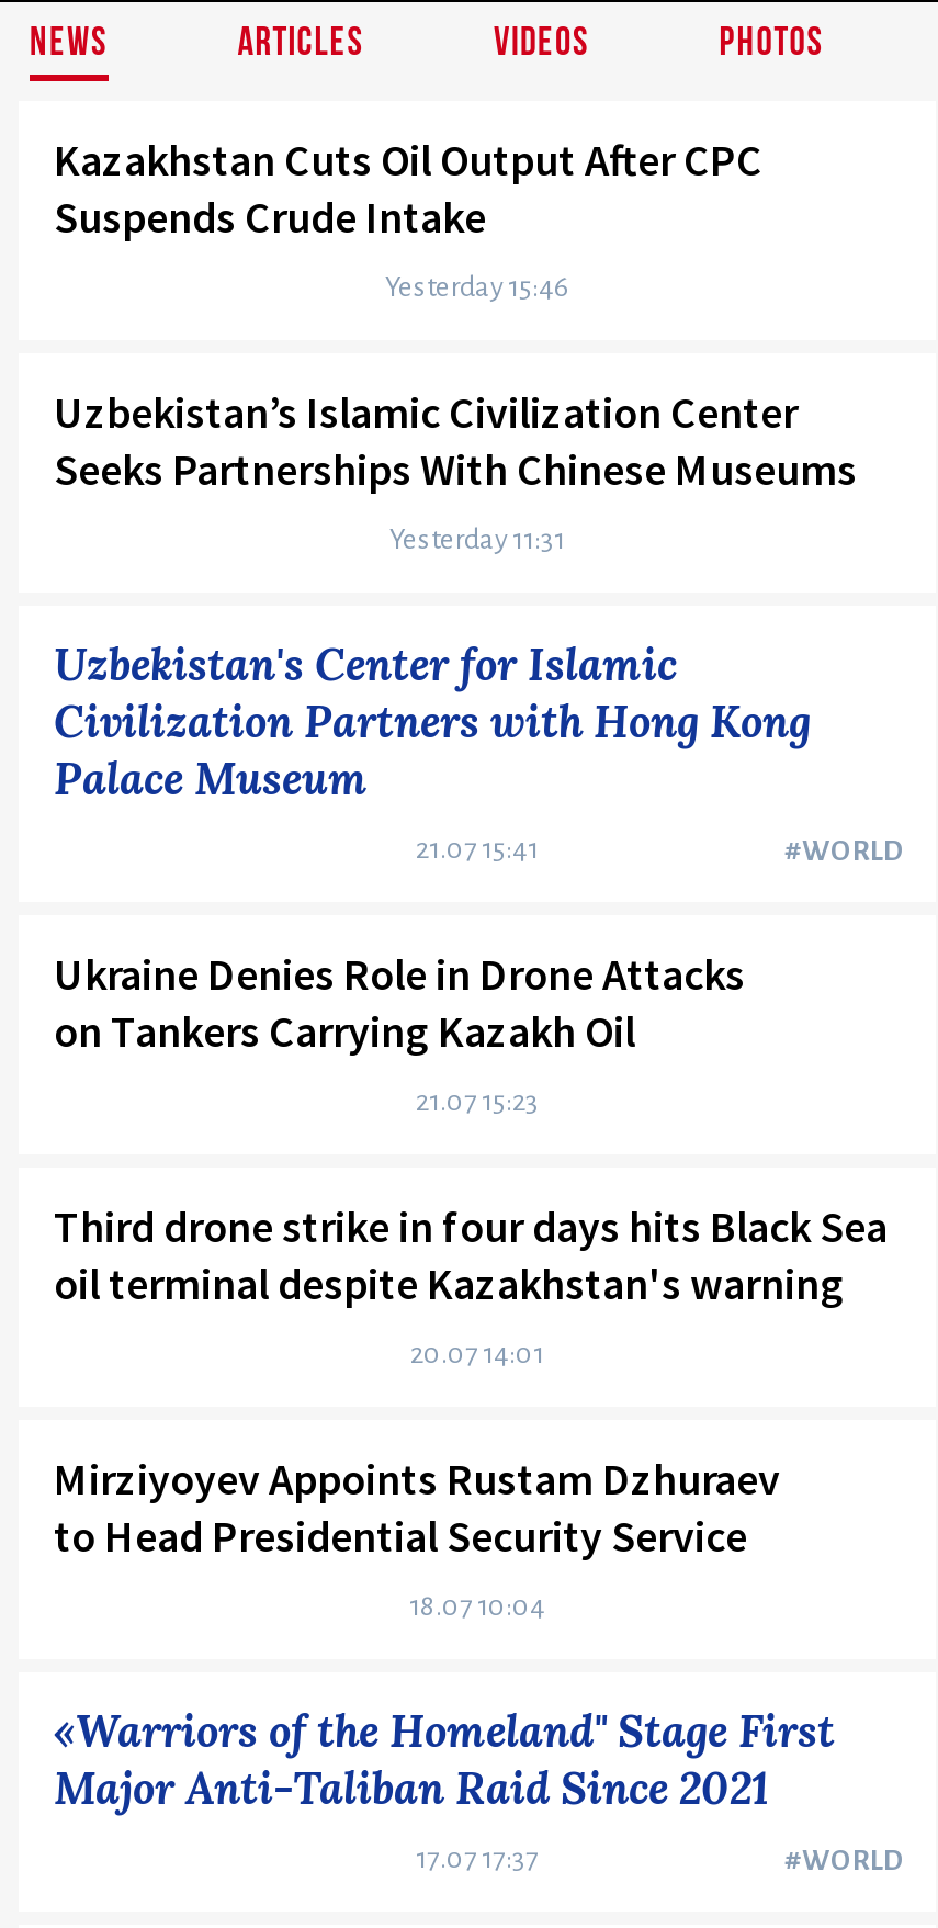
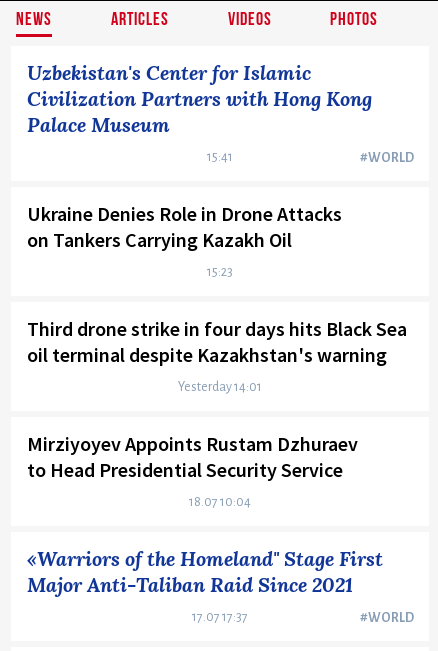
- Kazakhstan Cuts Oil Output After CPC
- Suspends Crude Intake
- Yesterday 15:46
- Uzbekistan’s Islamic Civilization Center
- Seeks Partnerships With Chinese Museums
- Yesterday 11:31

- 21.07 15:41
+ 15:41

- 21.07 15:23
+ 15:23

- 20.07 14:01
+ Yesterday 14:01
